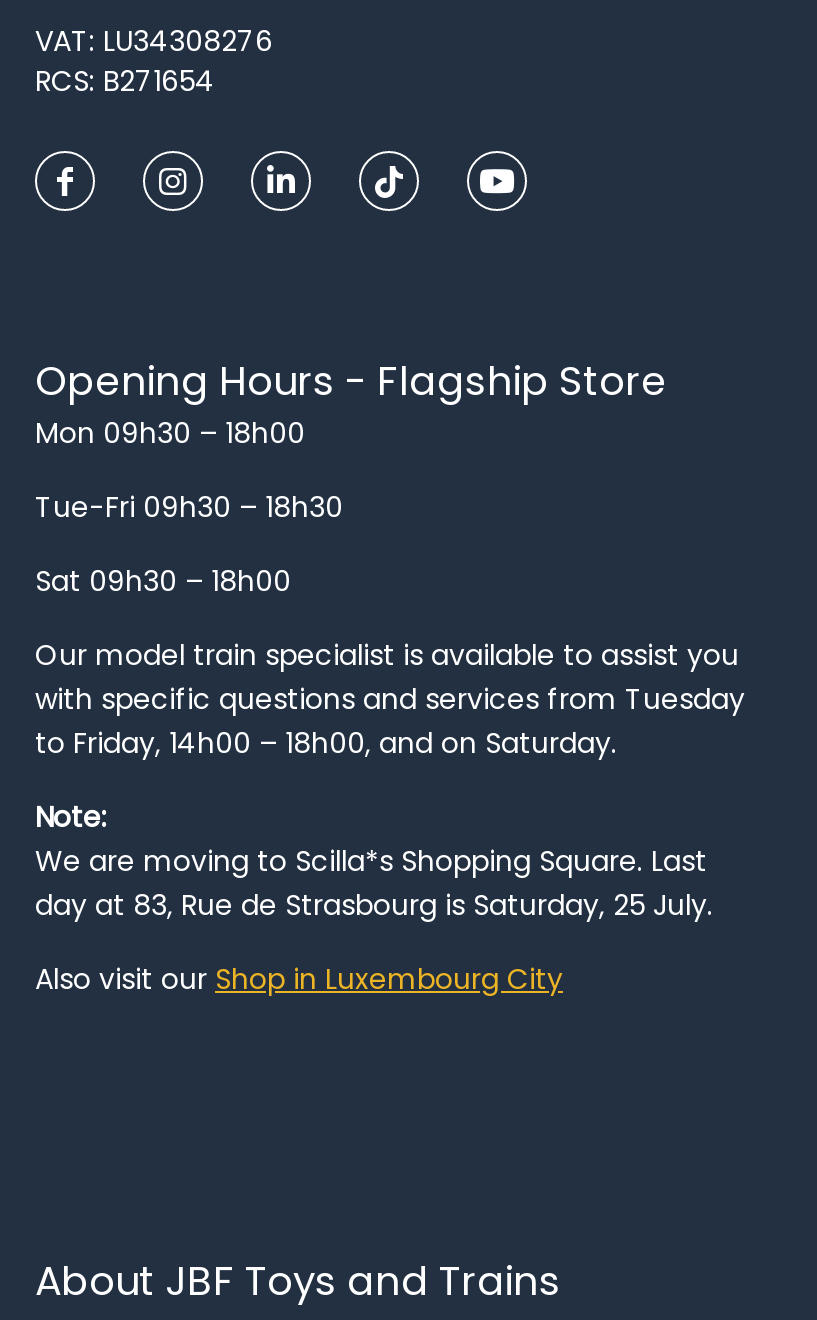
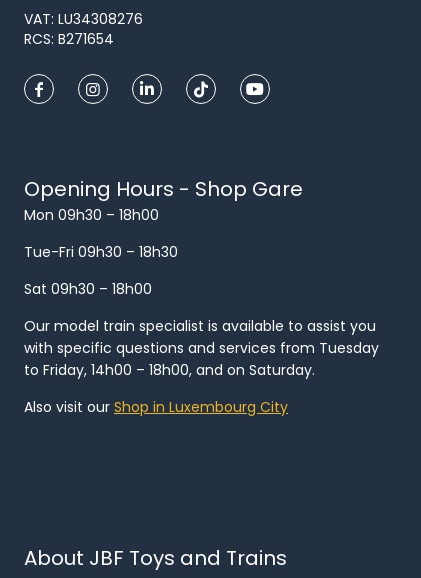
- Opening Hours - Flagship Store
+ Opening Hours - Shop Gare

- Note:
- We are moving to Scilla*s Shopping Square. Last
- day at 83, Rue de Strasbourg is Saturday, 25 July.
